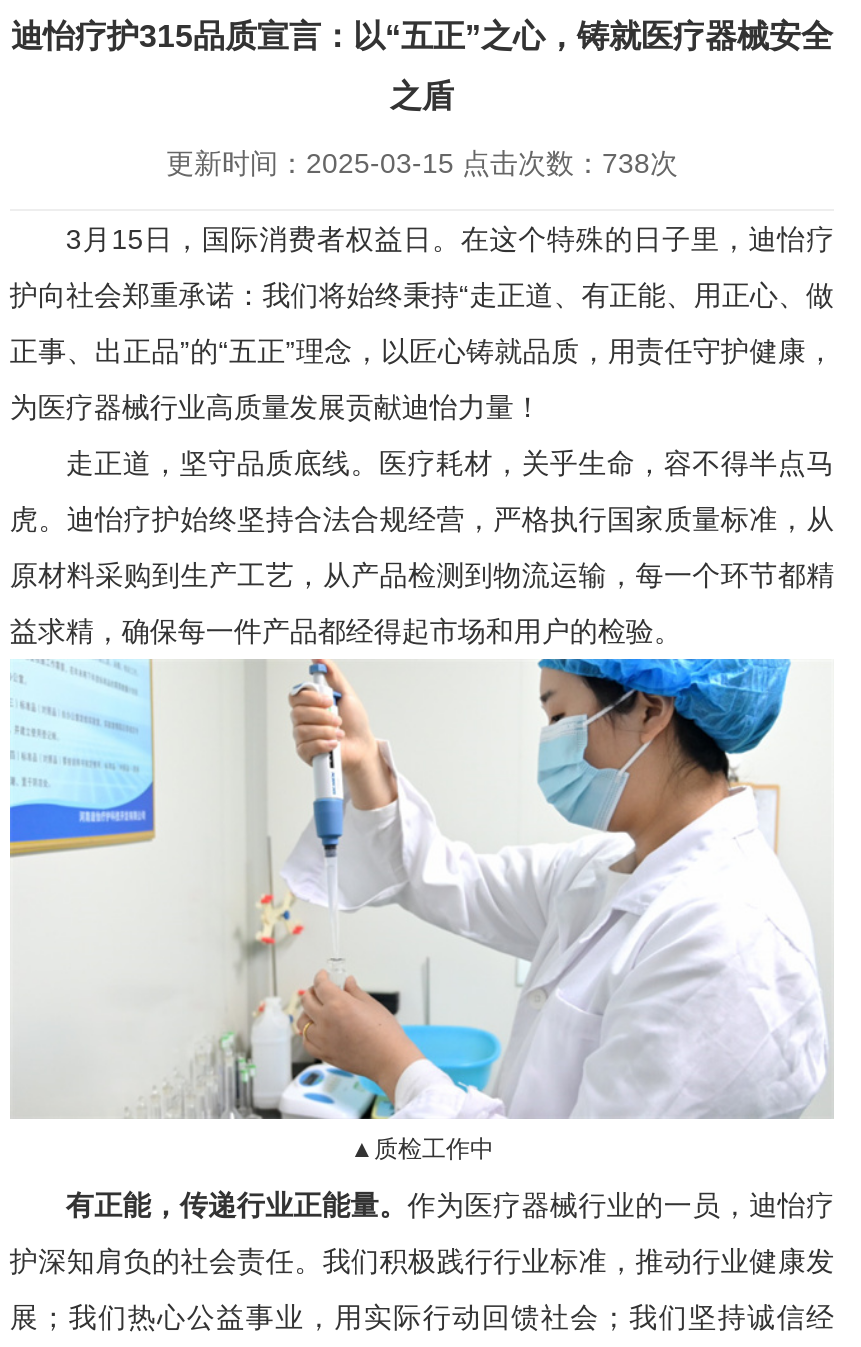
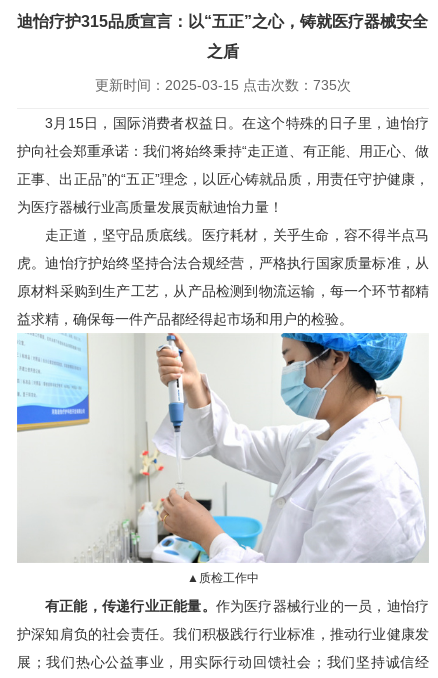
- 更新时间：2025-03-15点击次数：738次
+ 更新时间：2025-03-15点击次数：735次
